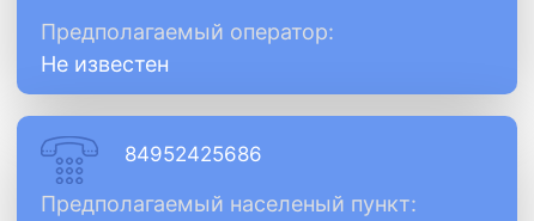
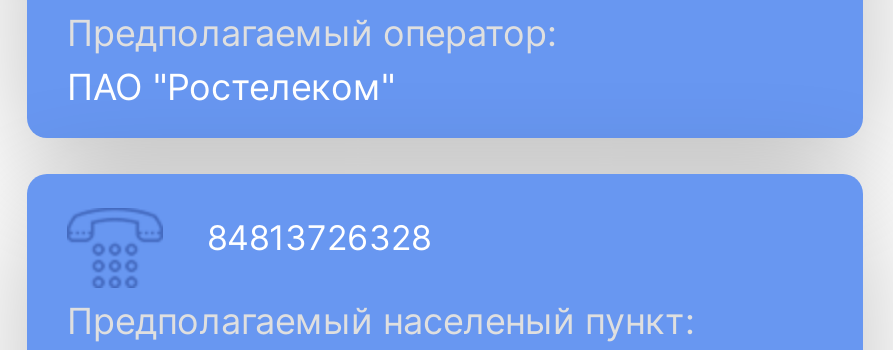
- Не известен
+ ПАО "Ростелеком"

- 84952425686
+ 84813726328
